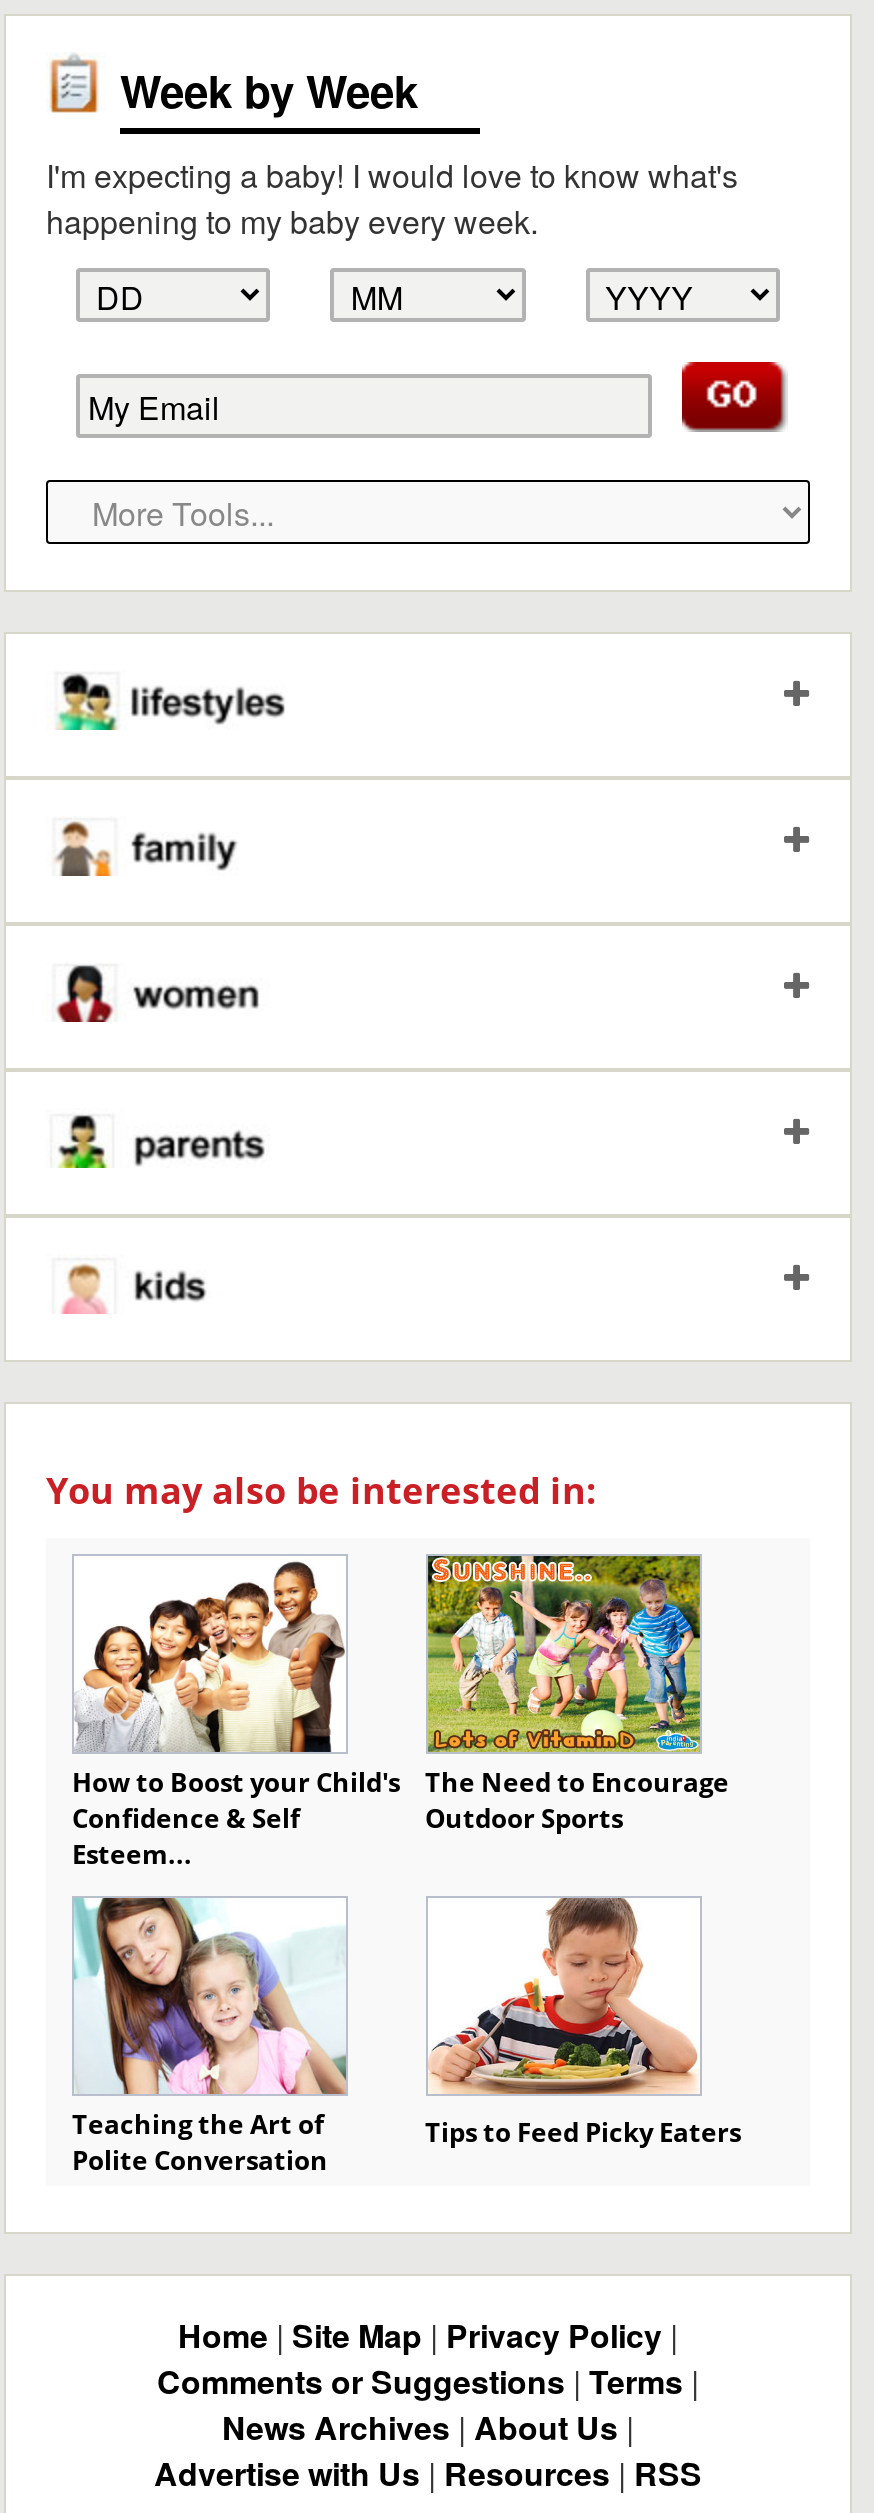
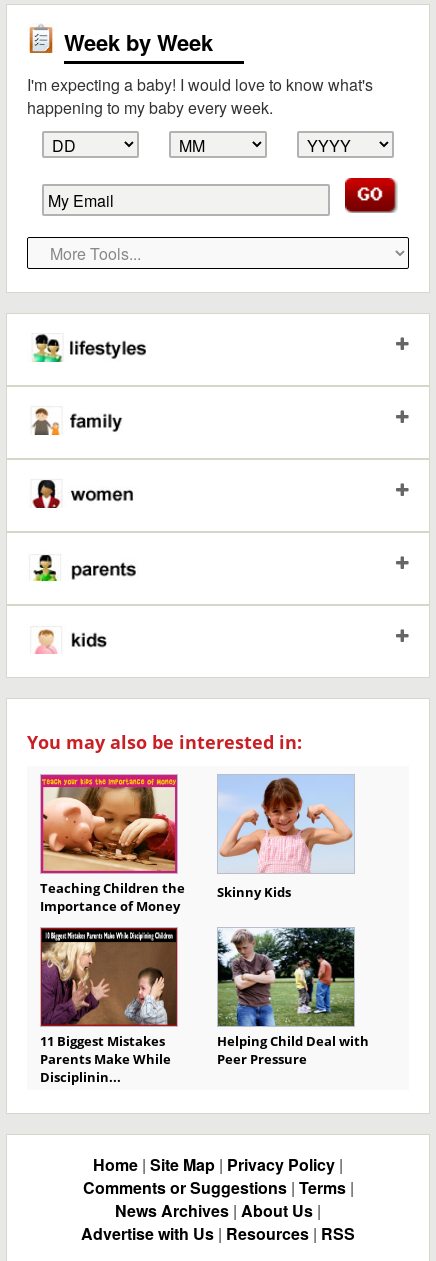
- [image]
- How to Boost your Child's
- Confidence & Self
- Esteem...
+ [image]
+ Teaching Children the
+ Importance of Money

- [image]
- The Need to Encourage
- Outdoor Sports
+ [image]
+ Skinny Kids

- [image]
- Teaching the Art of
- Polite Conversation
+ [image]
+ 11 Biggest Mistakes
+ Parents Make While
+ Disciplinin...

- [image]
- Tips to Feed Picky Eaters
+ [image]
+ Helping Child Deal with
+ Peer Pressure
